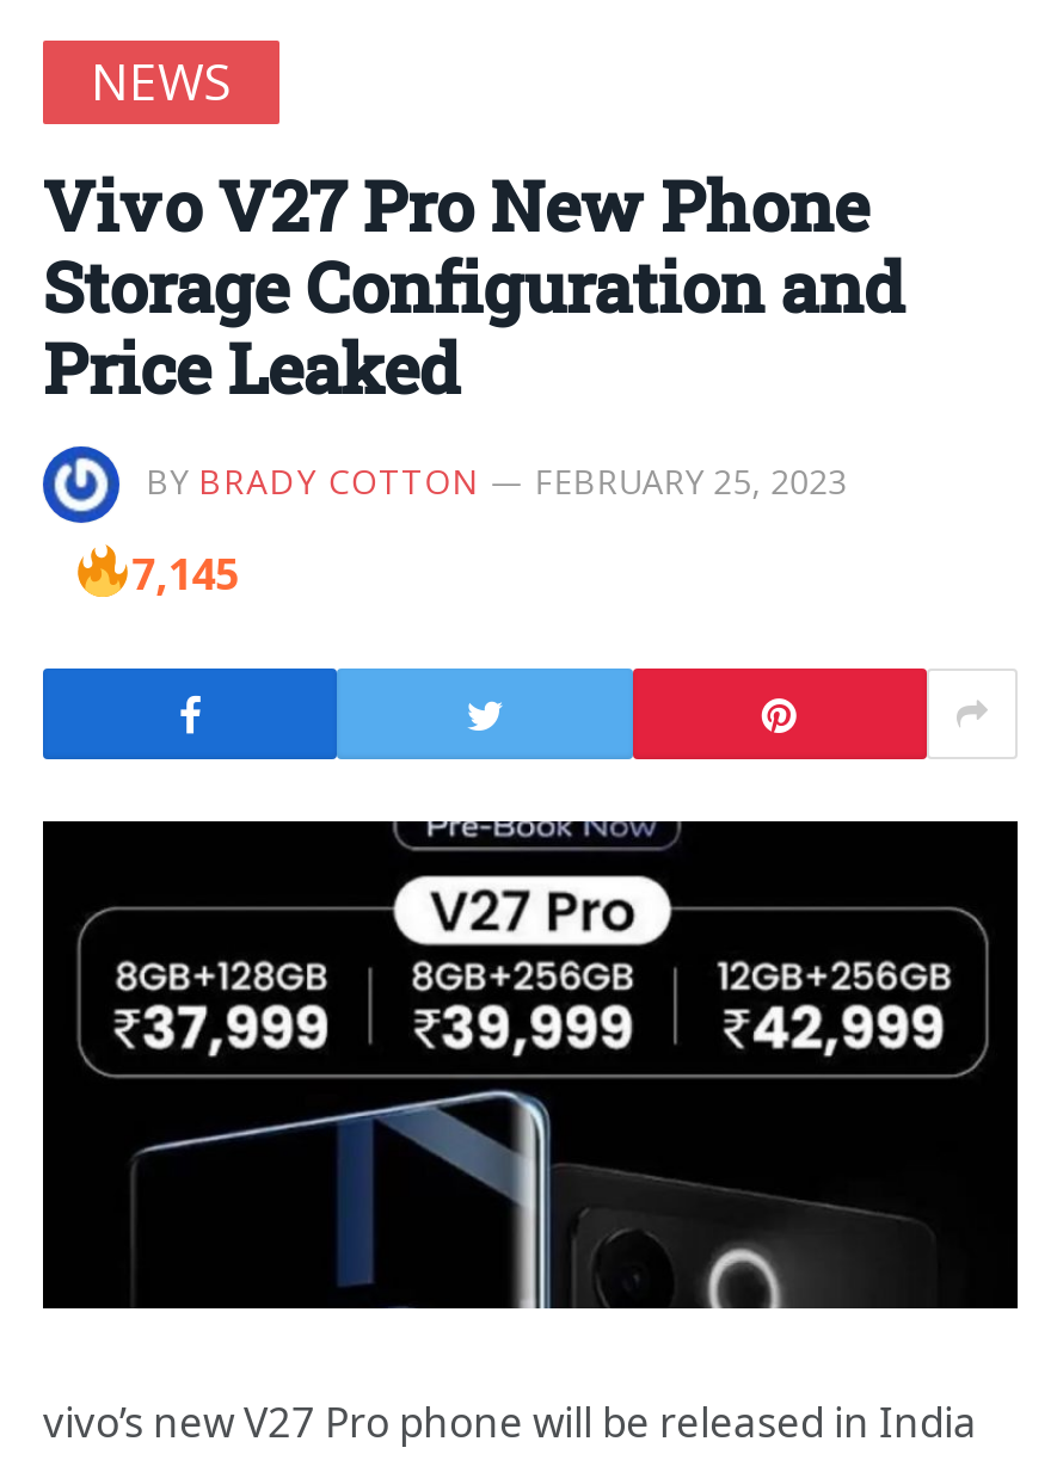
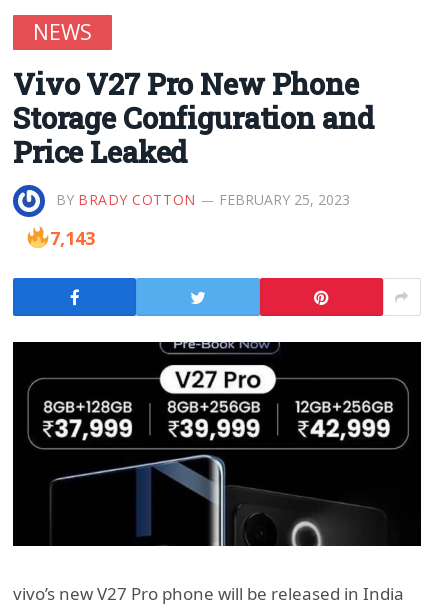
- 7,145
+ 7,143
